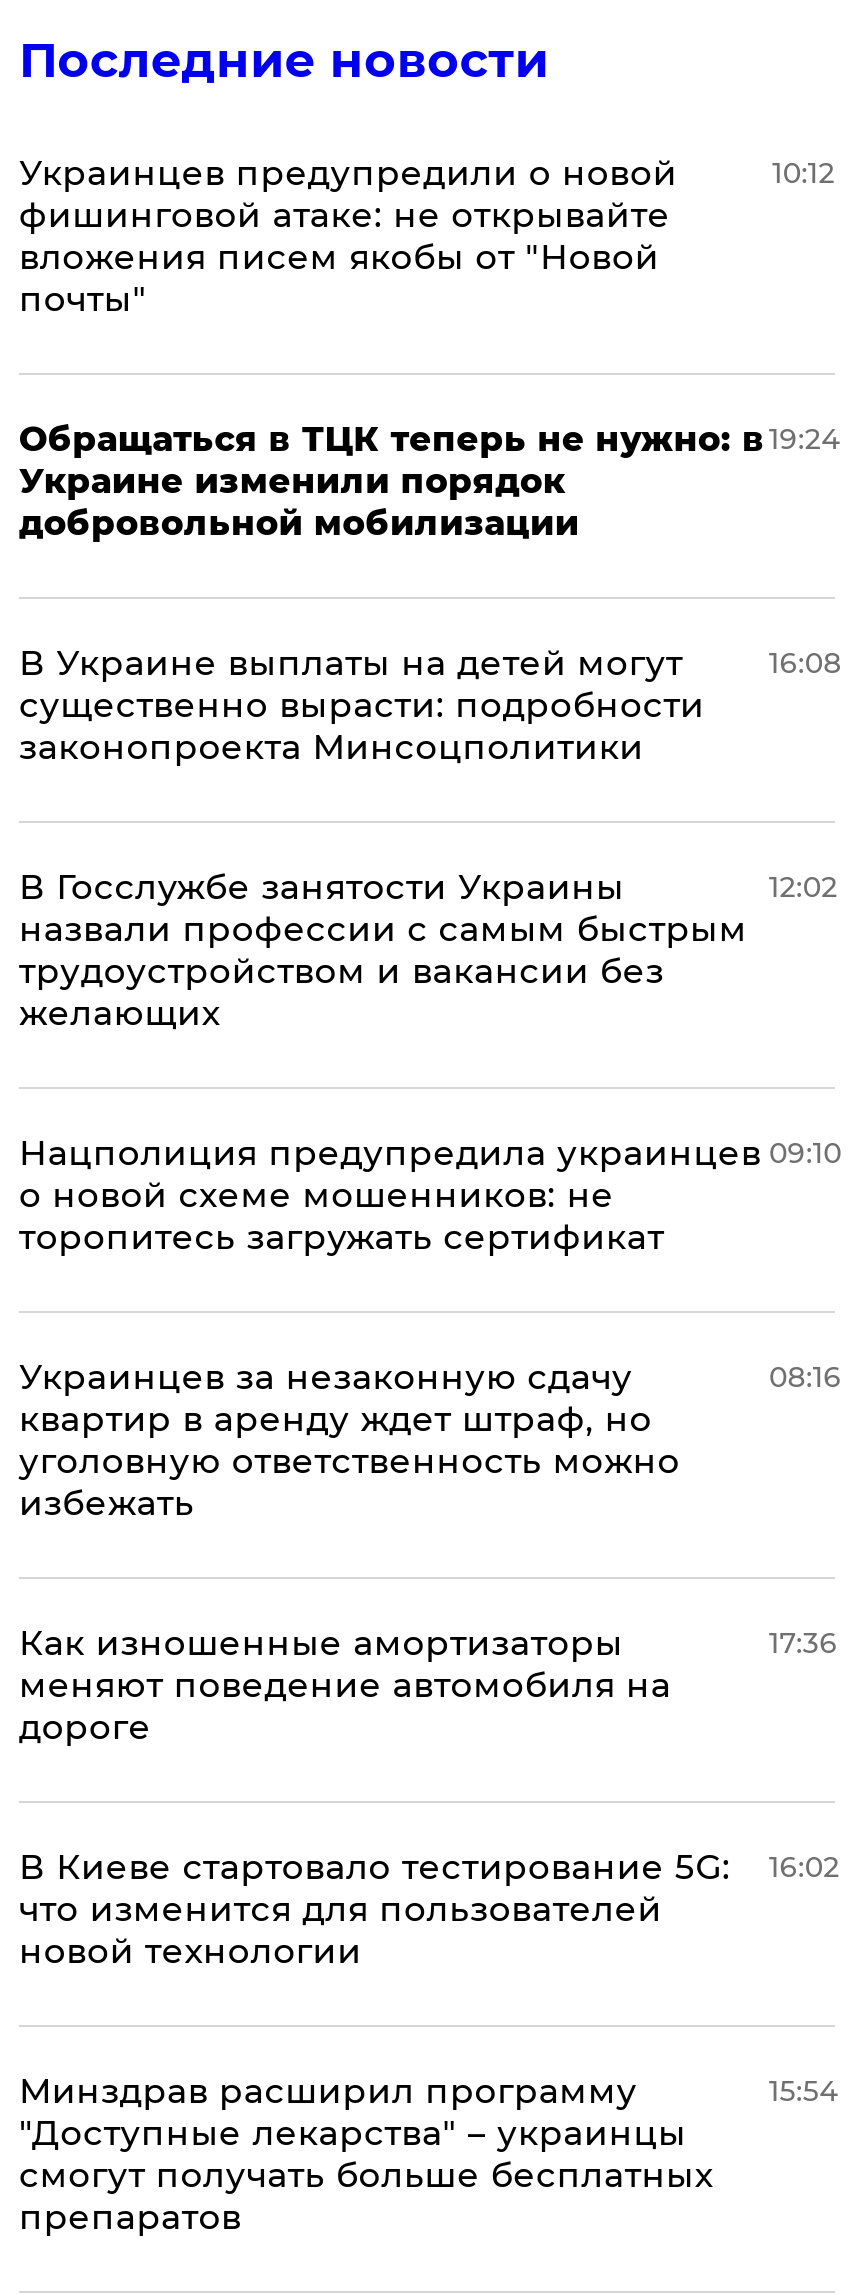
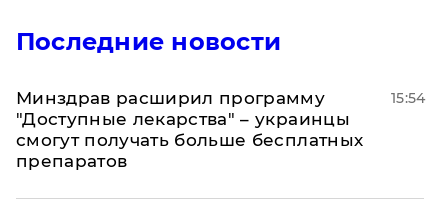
- Украинцев предупредили о новой
- фишинговой атаке: не открывайте
- вложения писем якобы от "Новой
- почты"

- 10:12

- Обращаться в ТЦК теперь не нужно: в
- Украине изменили порядок
- добровольной мобилизации

- 19:24

- В Украине выплаты на детей могут
- существенно вырасти: подробности
- законопроекта Минсоцполитики

- 16:08

- В Госслужбе занятости Украины
- назвали профессии с самым быстрым
- трудоустройством и вакансии без
- желающих

- 12:02

- Нацполиция предупредила украинцев
- о новой схеме мошенников: не
- торопитесь загружать сертификат

- 09:10

- Украинцев за незаконную сдачу
- квартир в аренду ждет штраф, но
- уголовную ответственность можно
- избежать

- 08:16

- Как изношенные амортизаторы
- меняют поведение автомобиля на
- дороге

- 17:36

- В Киеве стартовало тестирование 5G:
- что изменится для пользователей
- новой технологии

- 16:02
